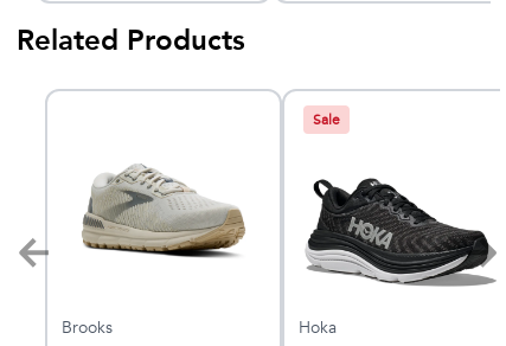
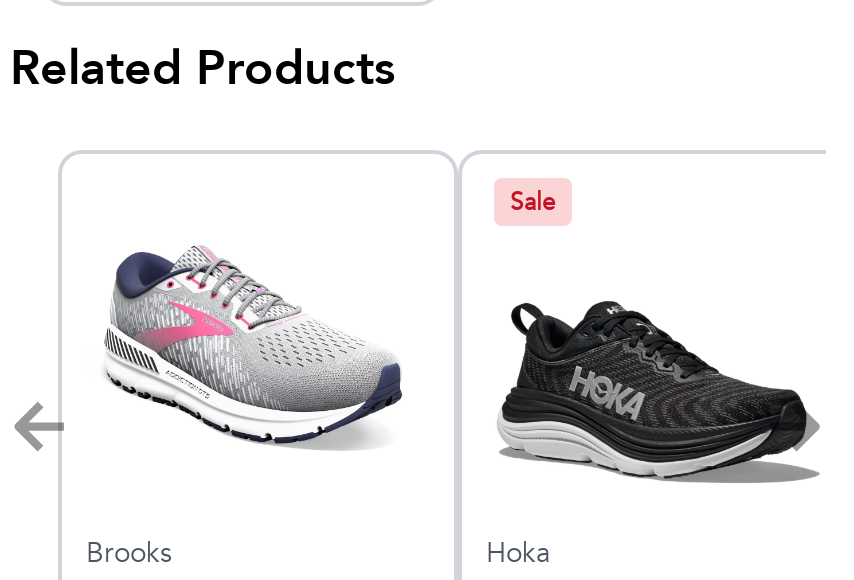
- [image]
+ [image]
